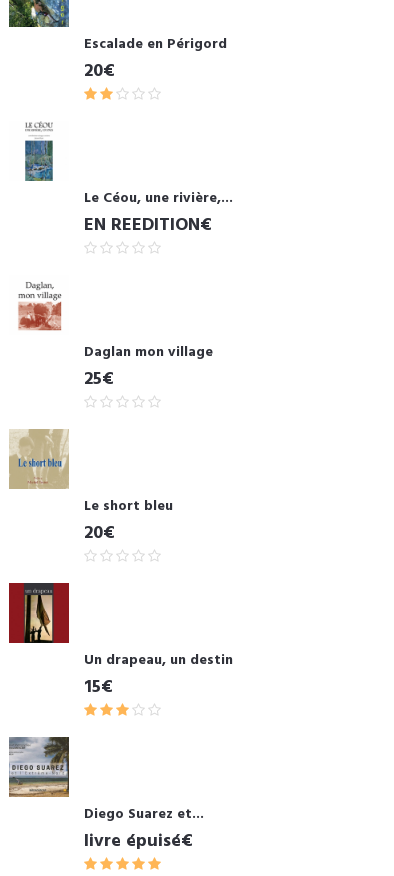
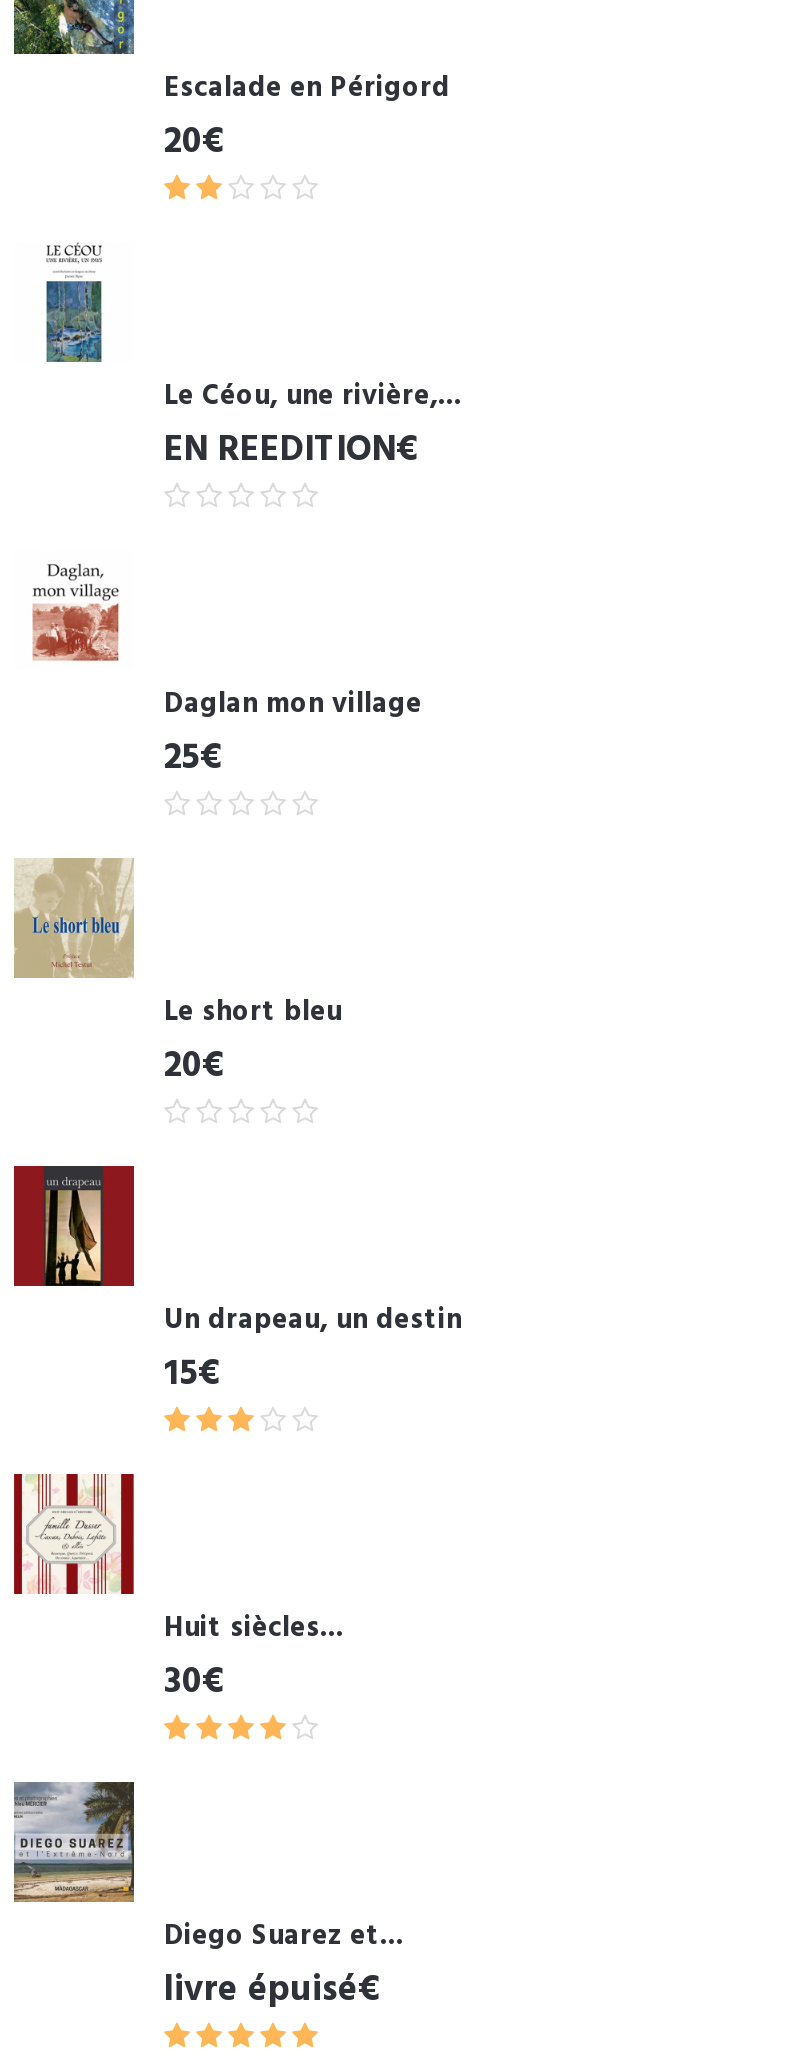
+ [image]
+ Huit siècles...
+ 30€
